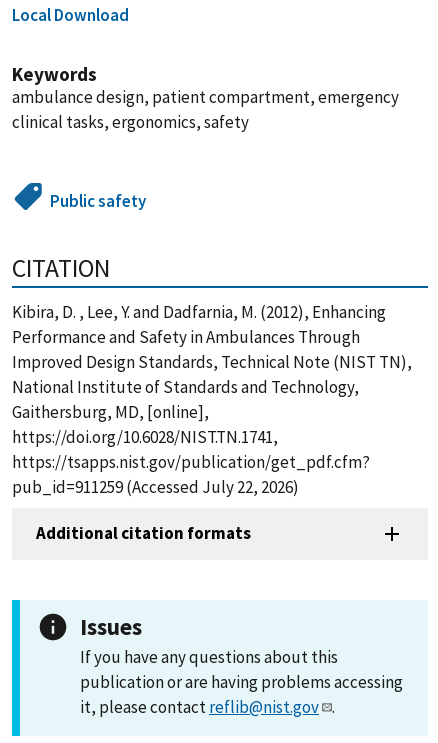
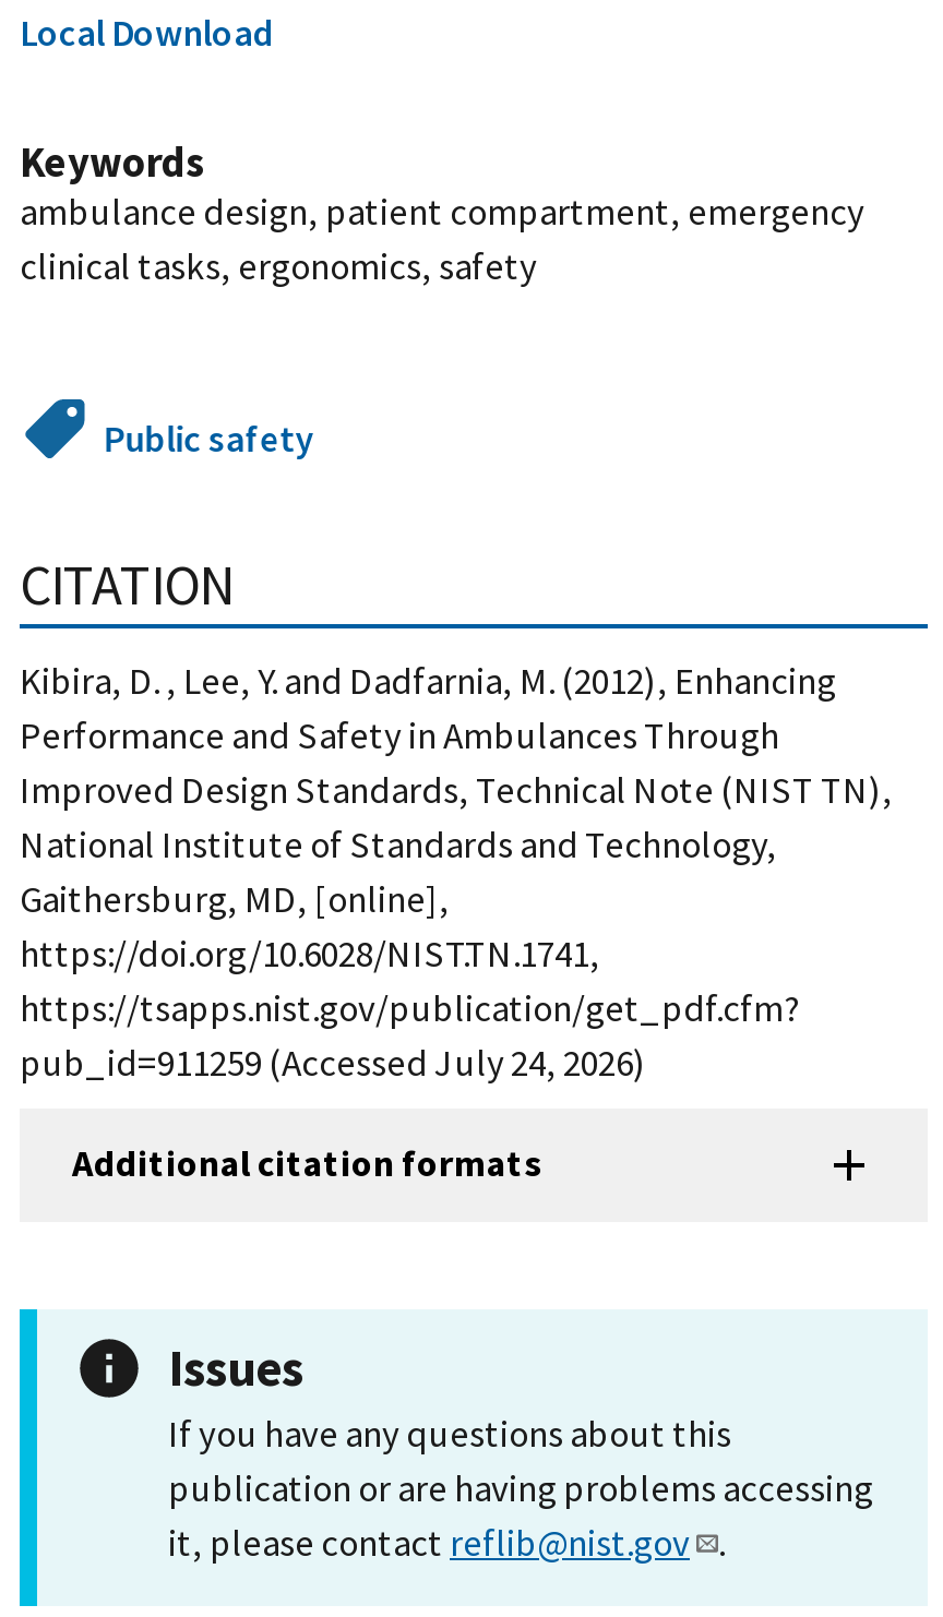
- pub_id=911259 (Accessed July 22, 2026)
+ pub_id=911259 (Accessed July 24, 2026)
